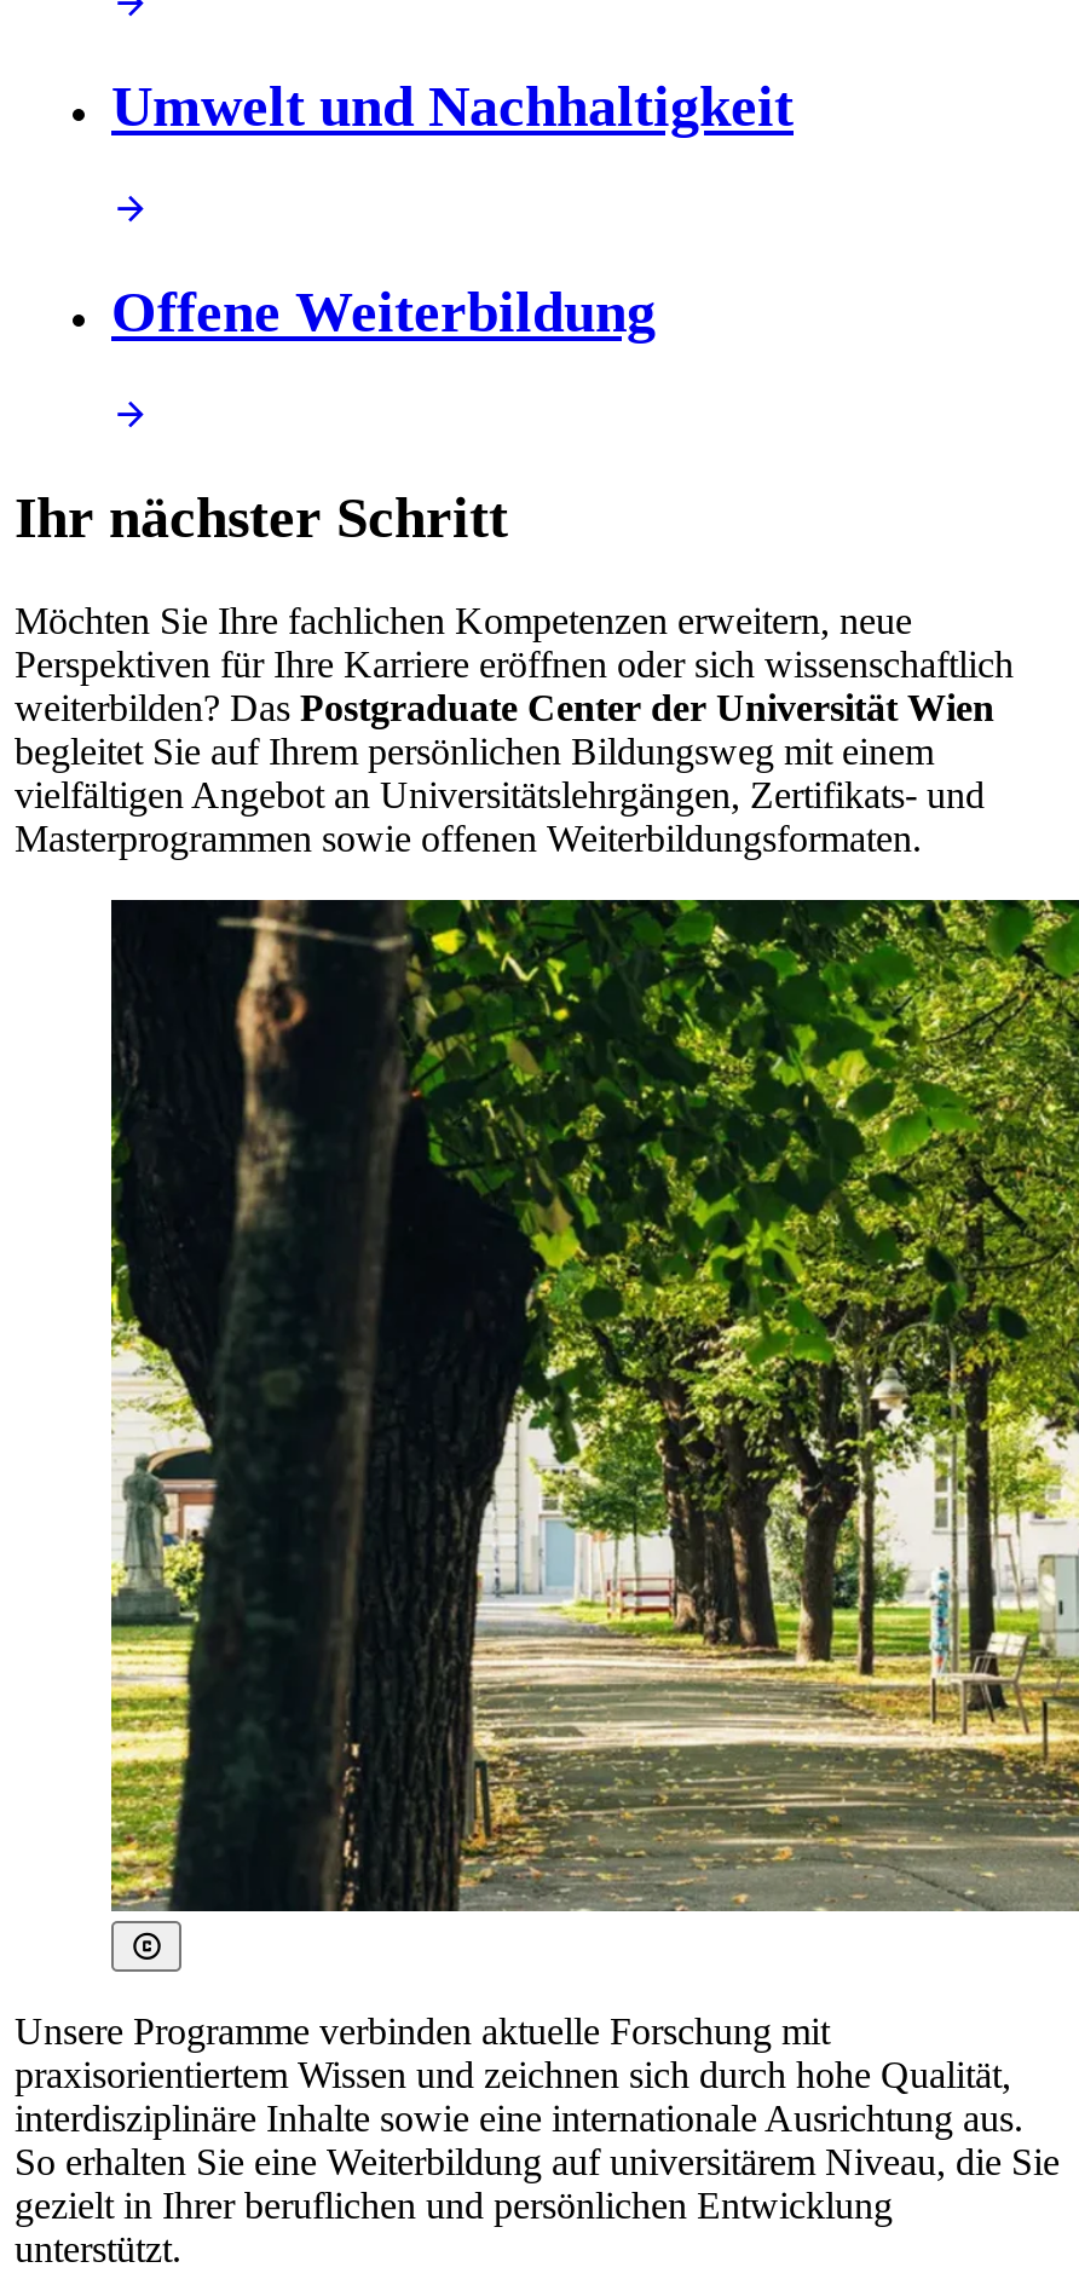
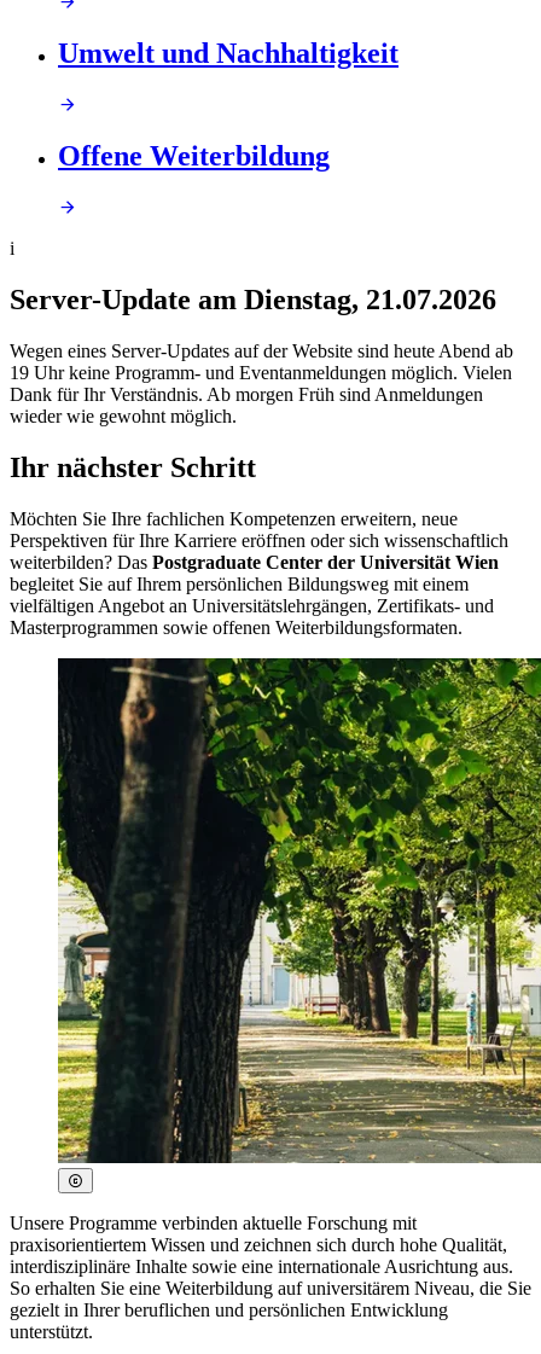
+ i
+ Server-Update am Dienstag, 21.07.2026
+ Wegen eines Server-Updates auf der Website sind heute Abend ab
+ 19 Uhr keine Programm- und Eventanmeldungen möglich. Vielen
+ Dank für Ihr Verständnis. Ab morgen Früh sind Anmeldungen
+ wieder wie gewohnt möglich.
